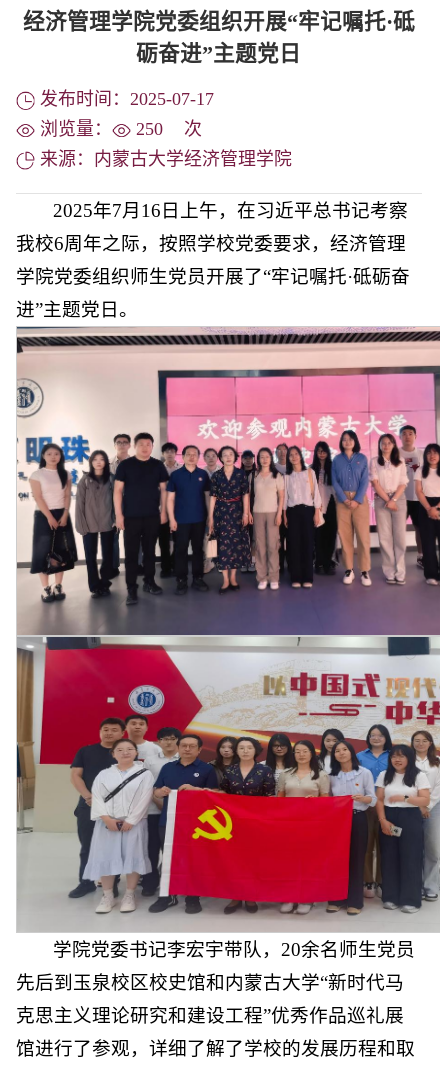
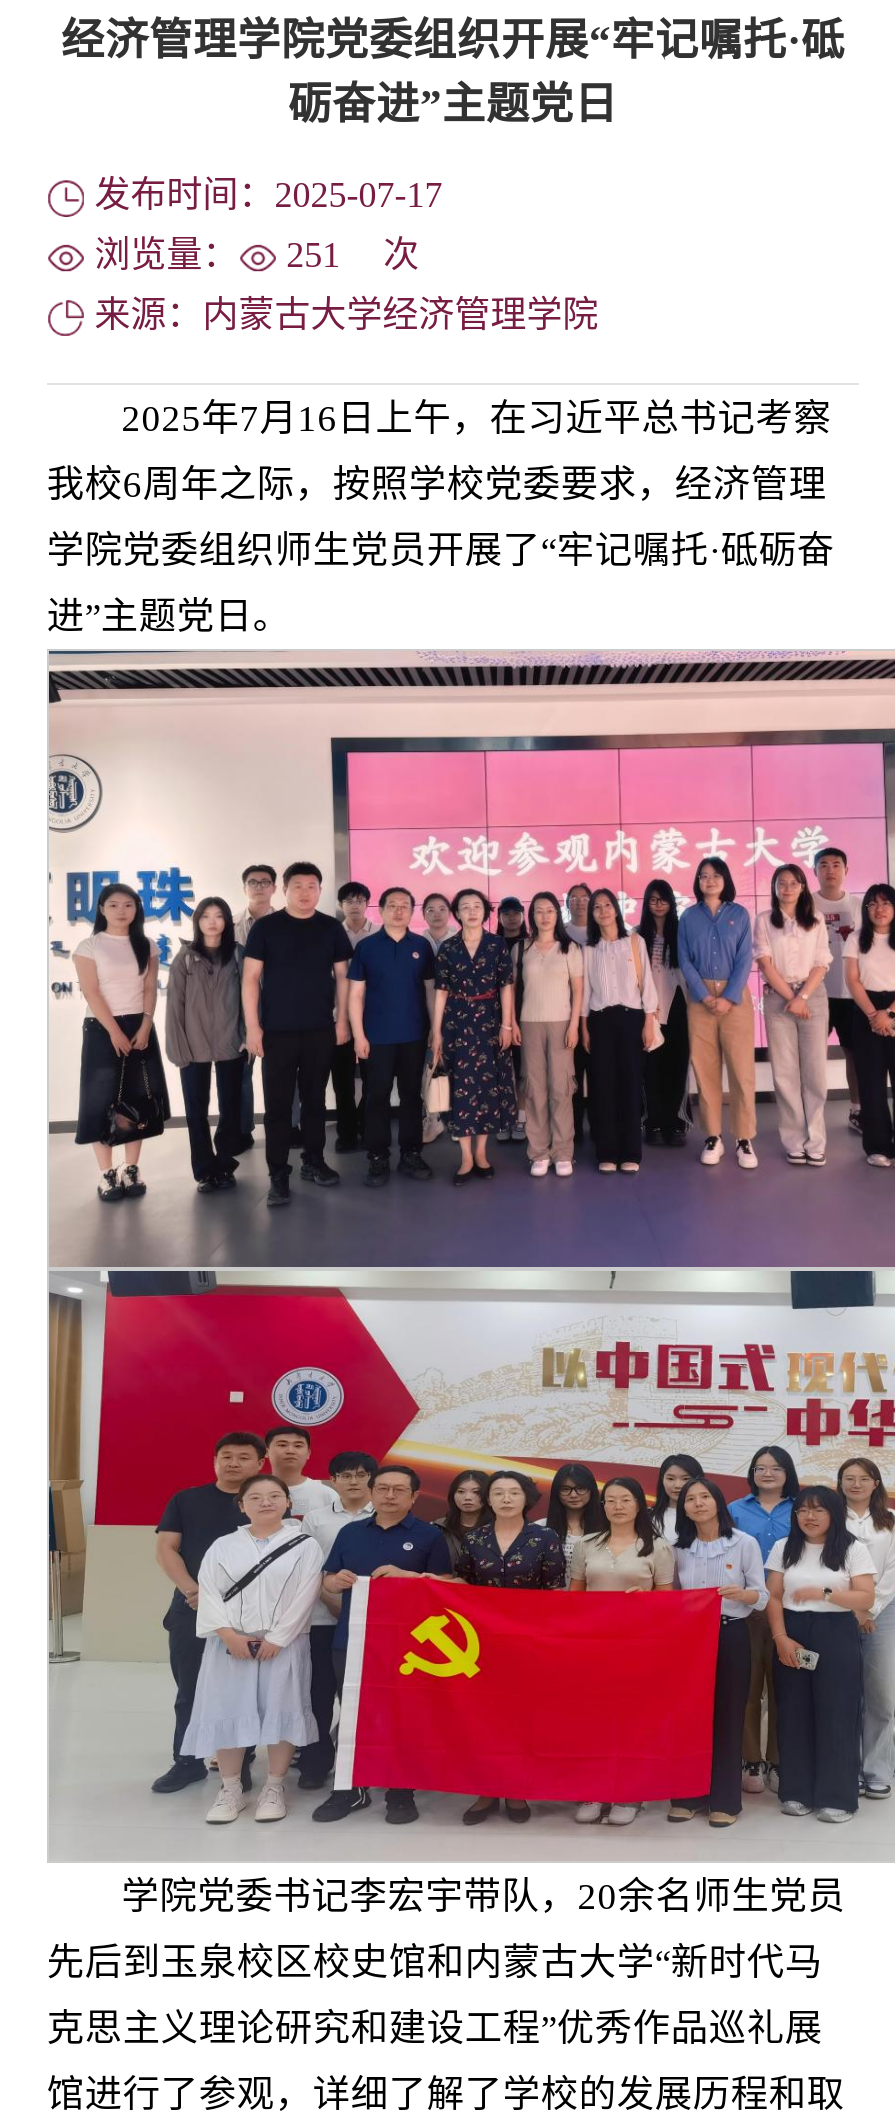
- 浏览量： 250 次
+ 浏览量： 251 次
